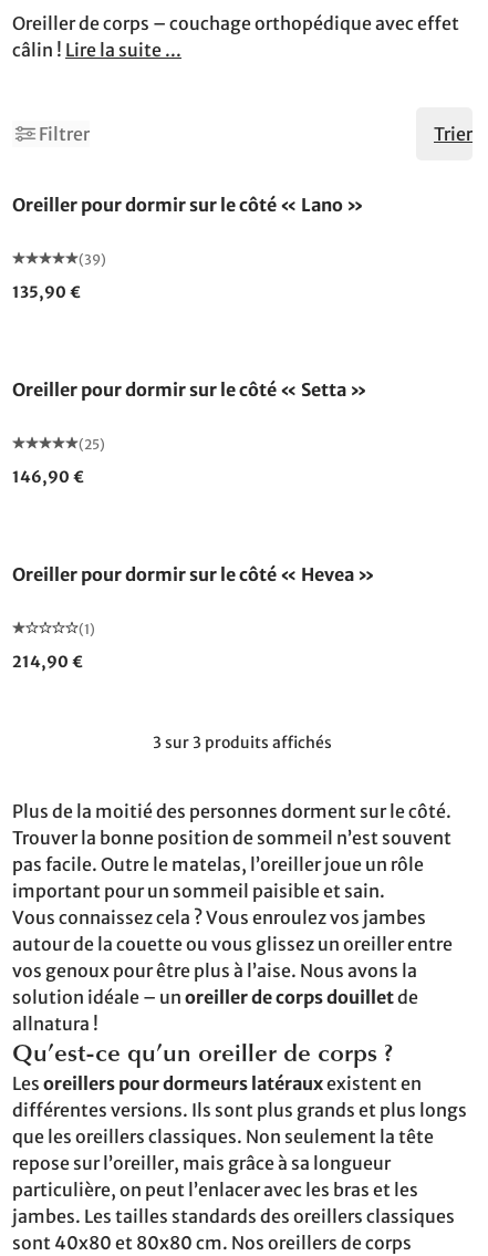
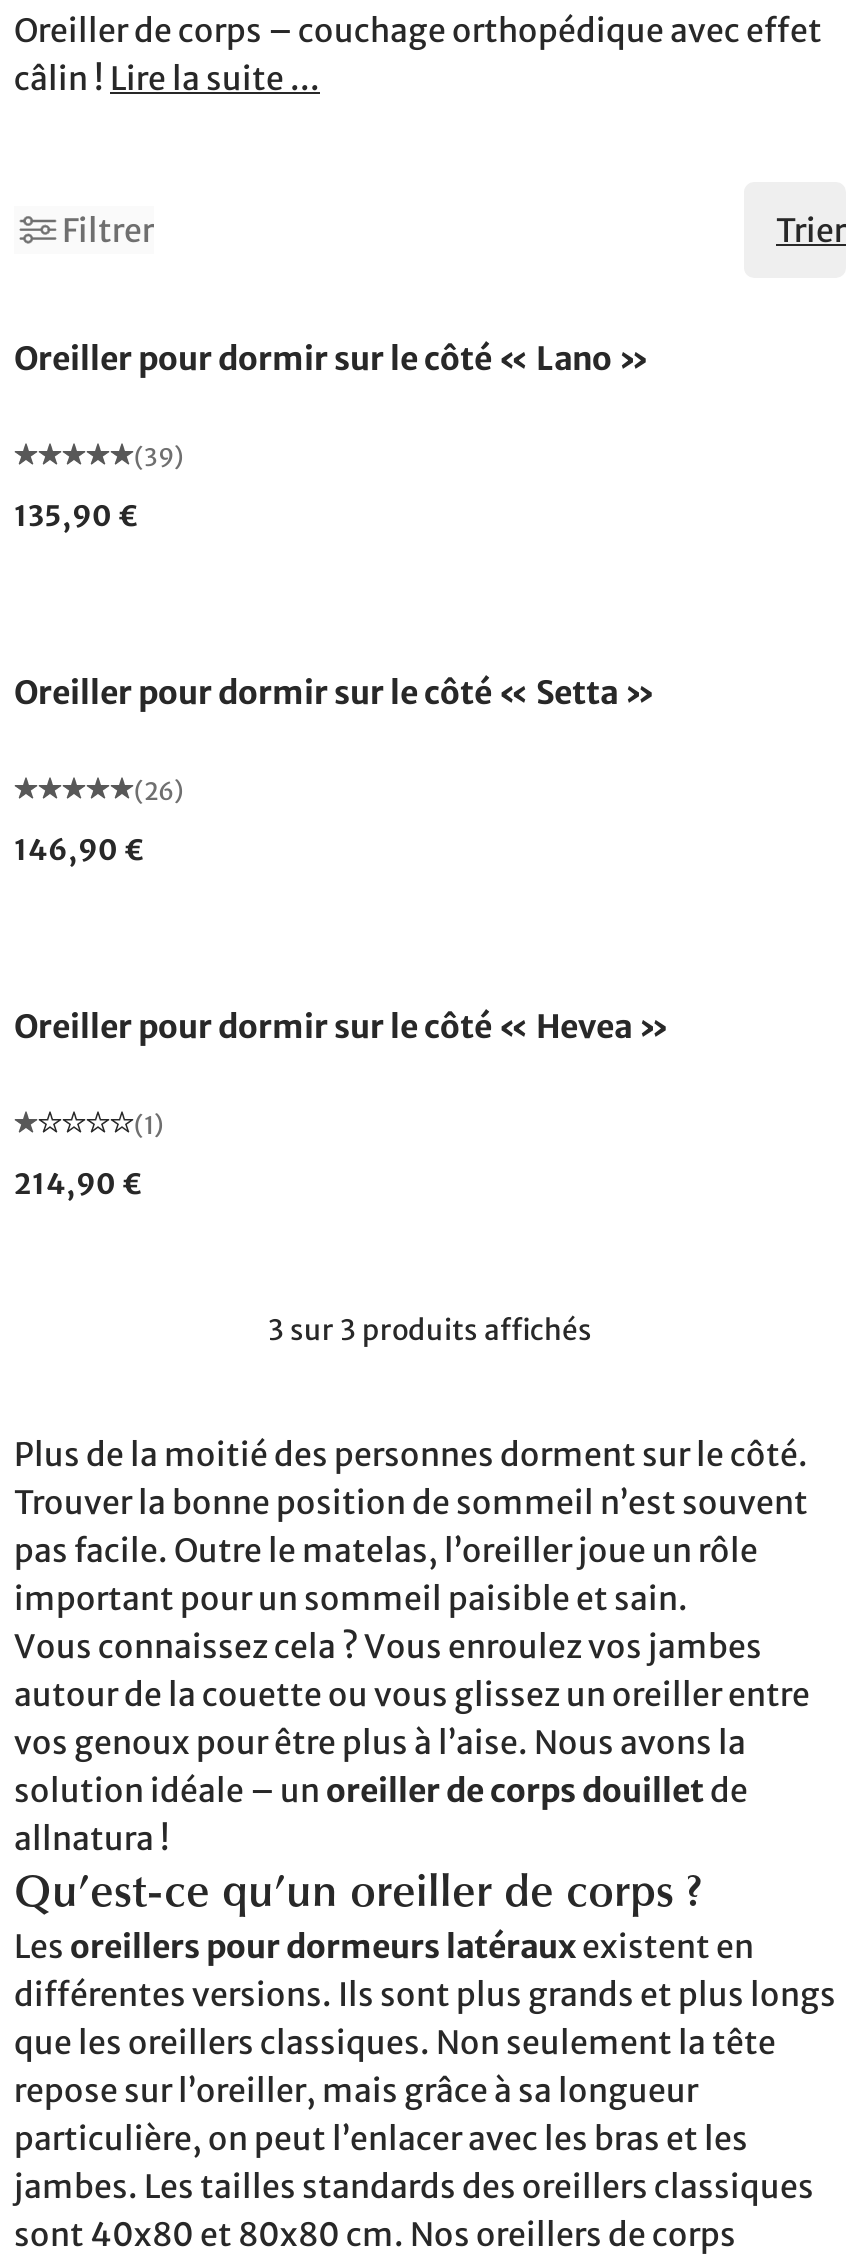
- (25)
+ (26)
